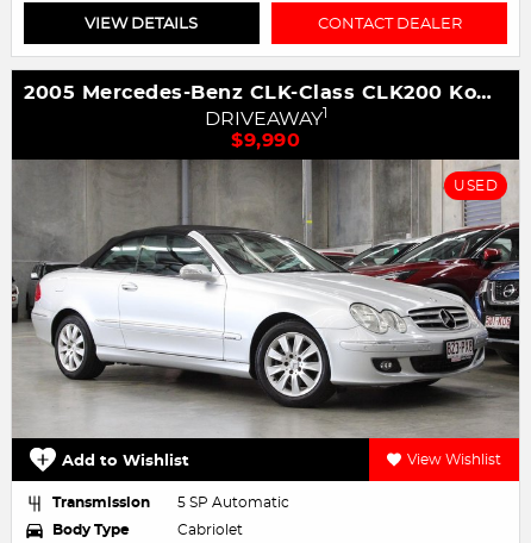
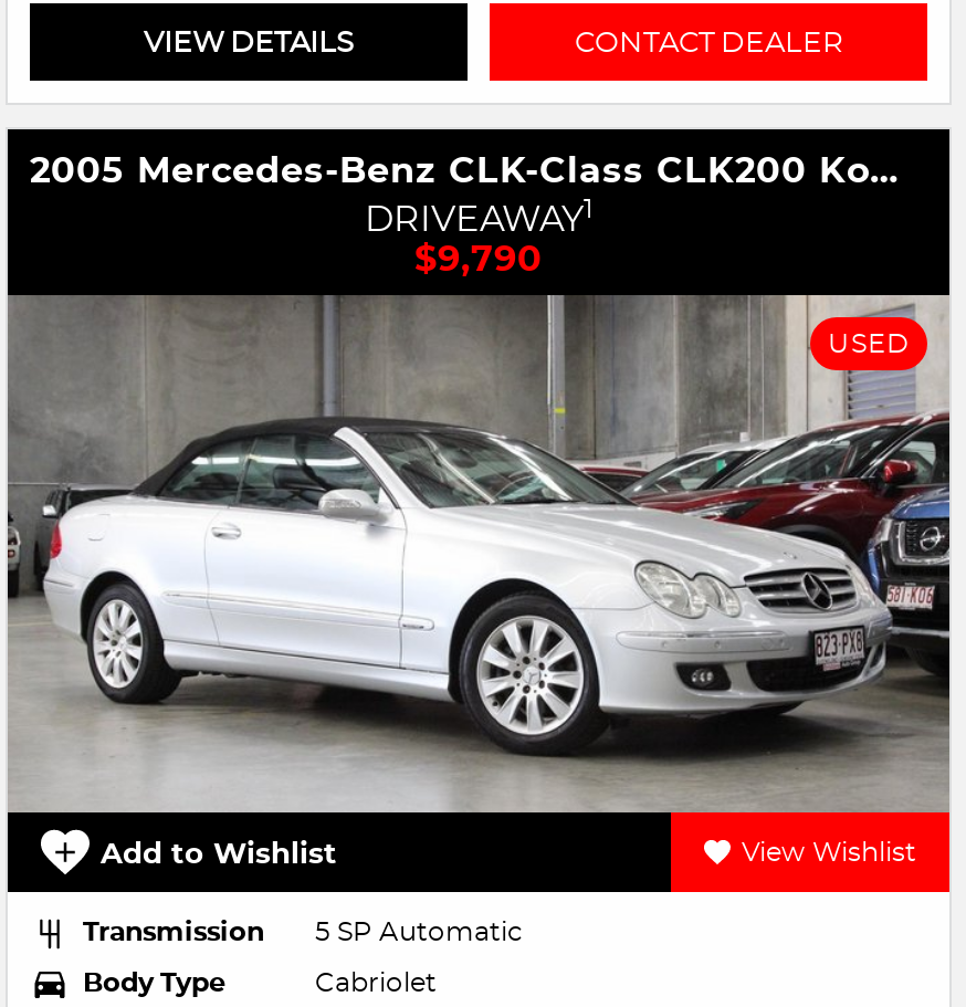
- $9,990
+ $9,790
